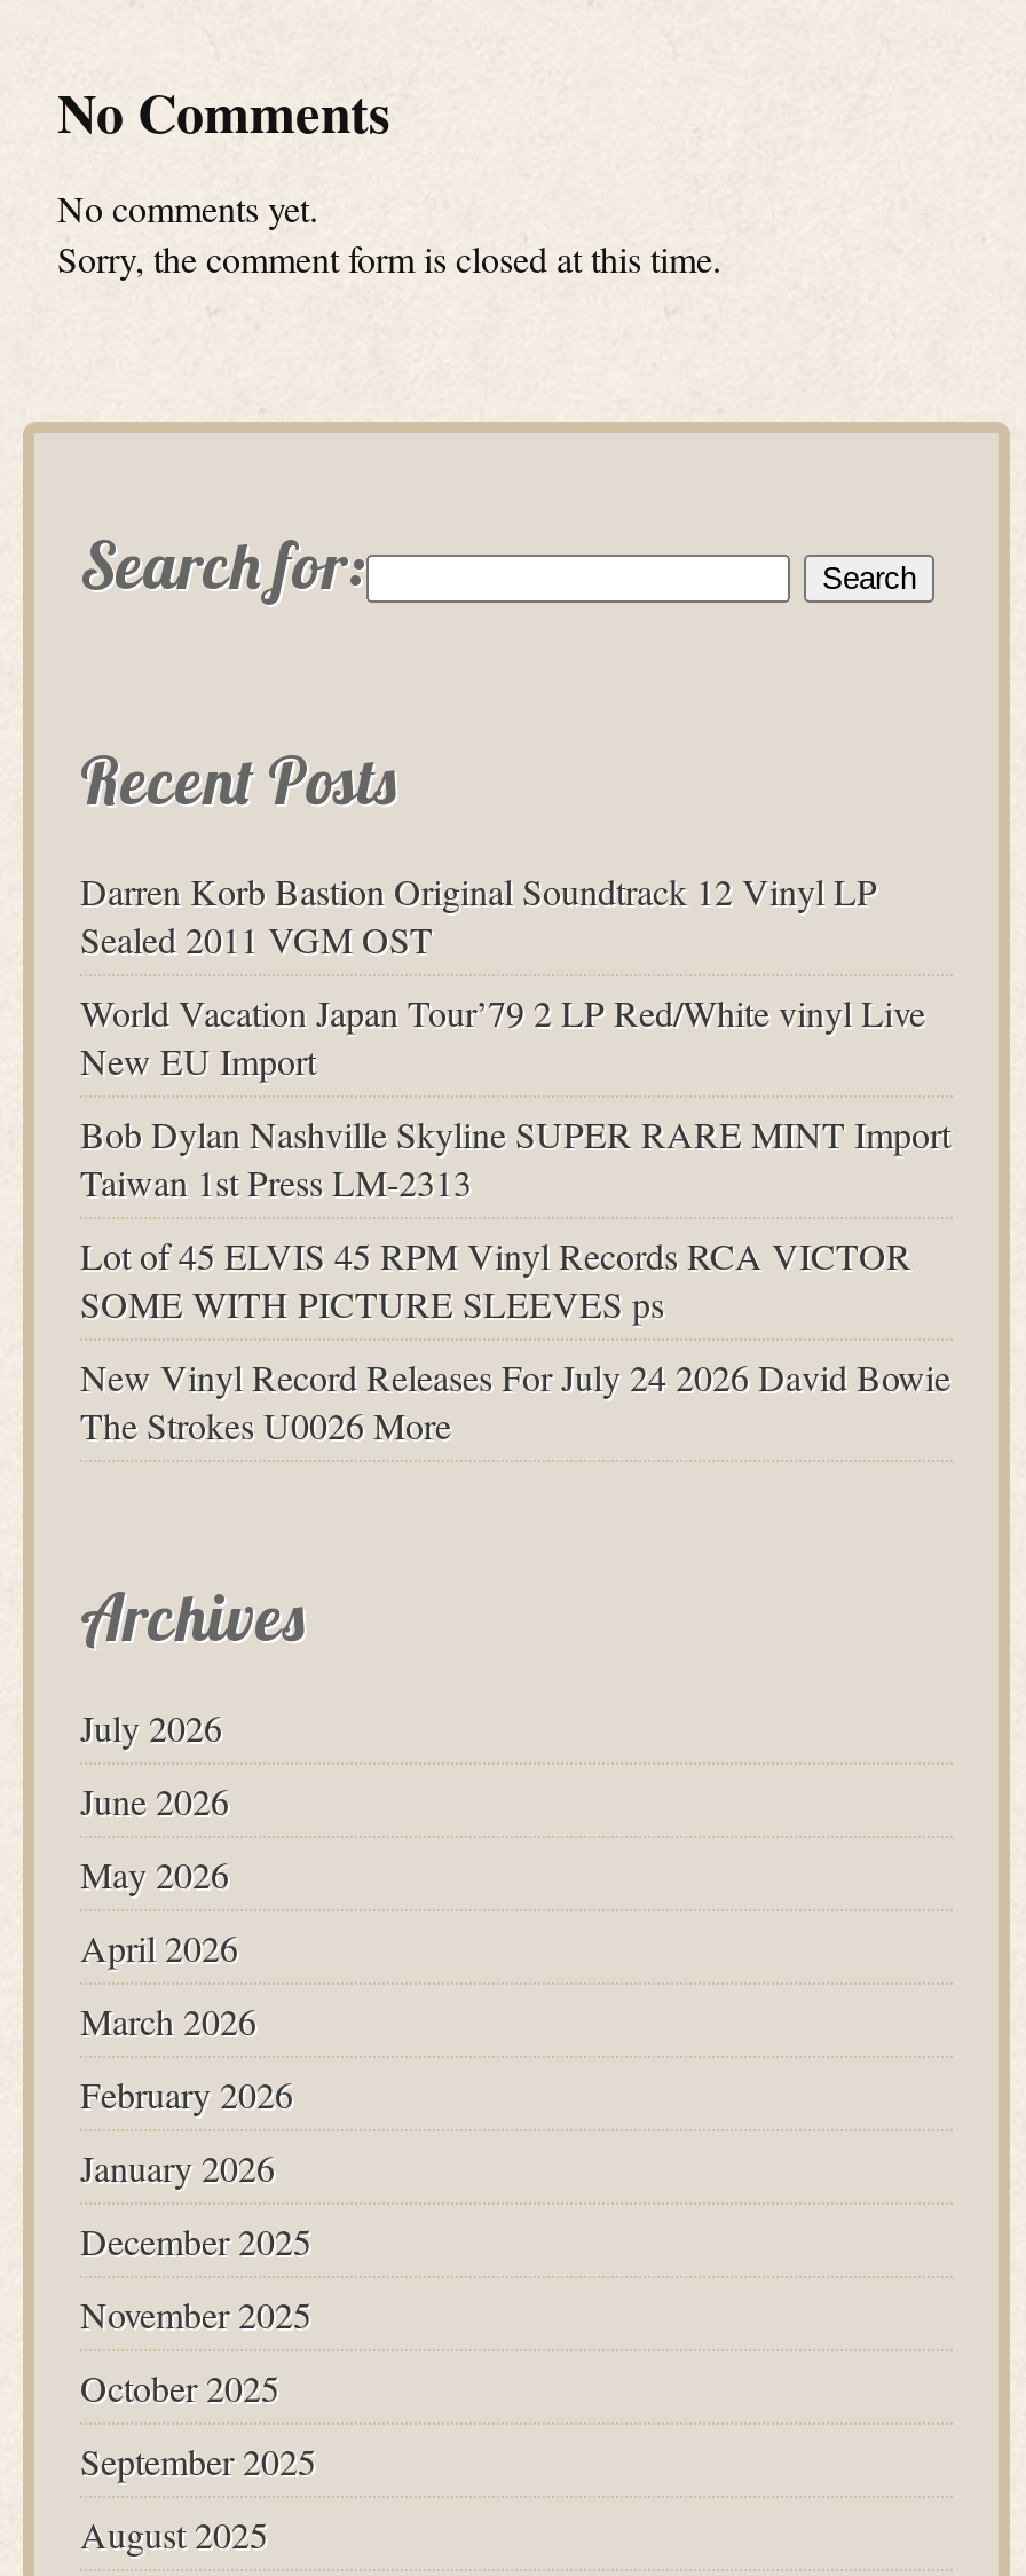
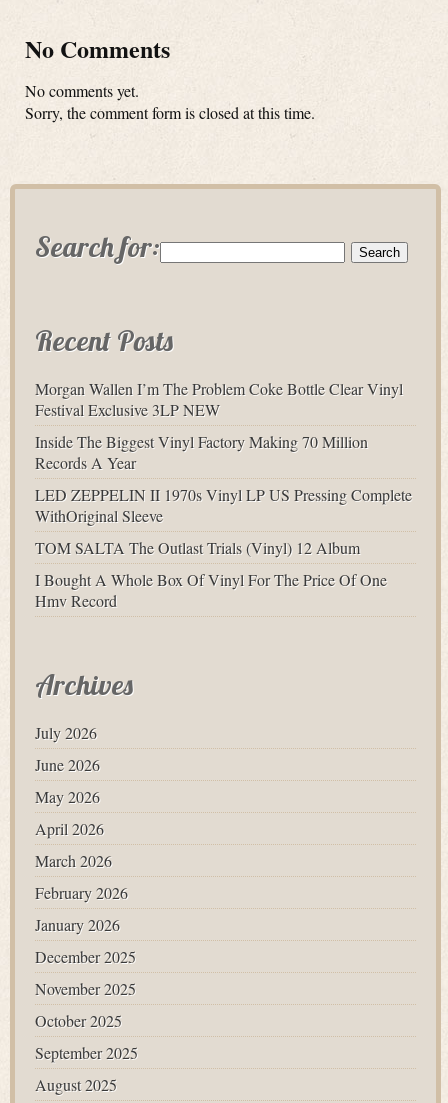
- Darren Korb Bastion Original Soundtrack 12 Vinyl LP
- Sealed 2011 VGM OST
+ Morgan Wallen I’m The Problem Coke Bottle Clear Vinyl
+ Festival Exclusive 3LP NEW

- World Vacation Japan Tour’79 2 LP Red/White vinyl Live
- New EU Import
+ Inside The Biggest Vinyl Factory Making 70 Million
+ Records A Year

- Bob Dylan Nashville Skyline SUPER RARE MINT Import
- Taiwan 1st Press LM-2313
+ LED ZEPPELIN II 1970s Vinyl LP US Pressing Complete
+ WithOriginal Sleeve

- Lot of 45 ELVIS 45 RPM Vinyl Records RCA VICTOR
- SOME WITH PICTURE SLEEVES ps
+ TOM SALTA The Outlast Trials (Vinyl) 12 Album

- New Vinyl Record Releases For July 24 2026 David Bowie
- The Strokes U0026 More
+ I Bought A Whole Box Of Vinyl For The Price Of One
+ Hmv Record
